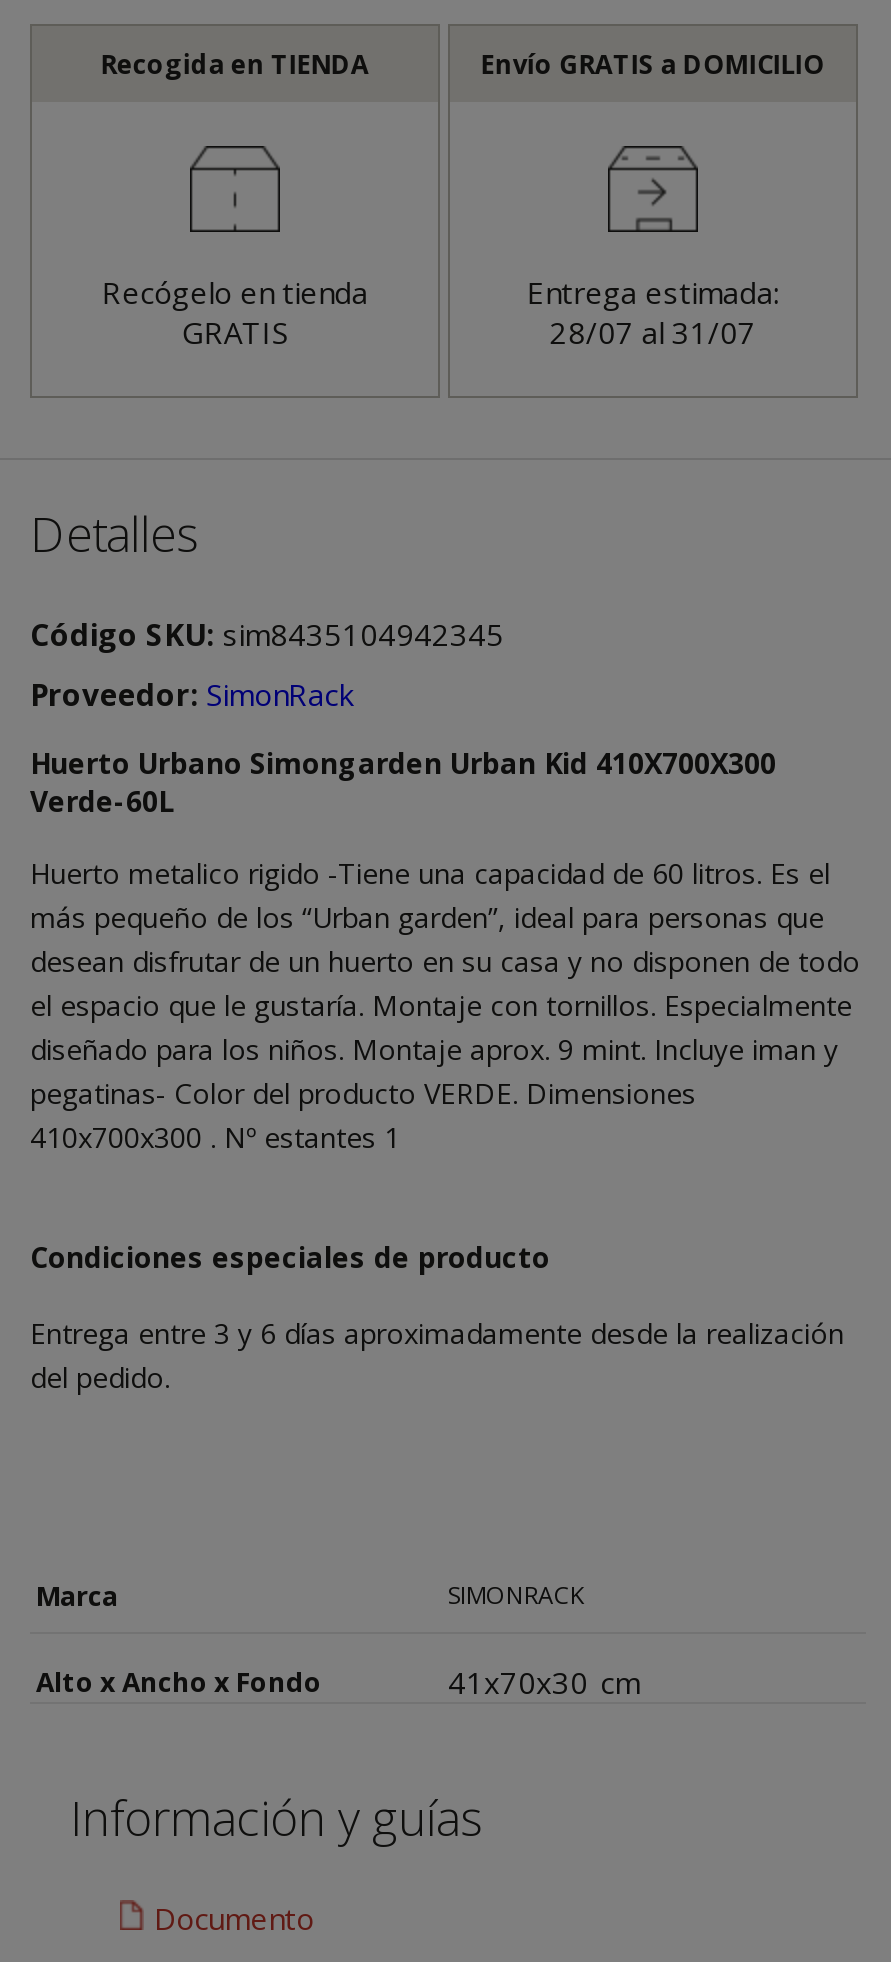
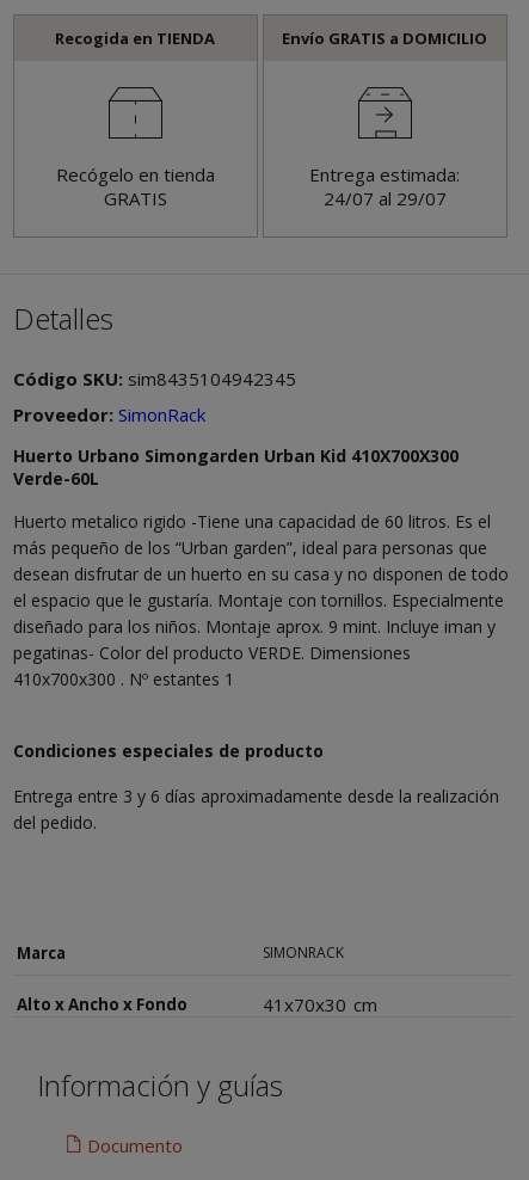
- 28/07 al 31/07
+ 24/07 al 29/07
